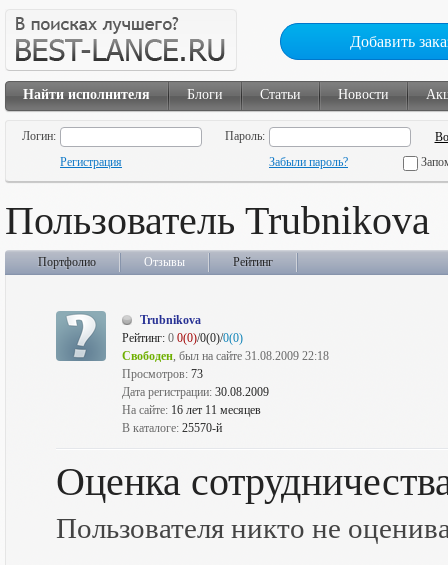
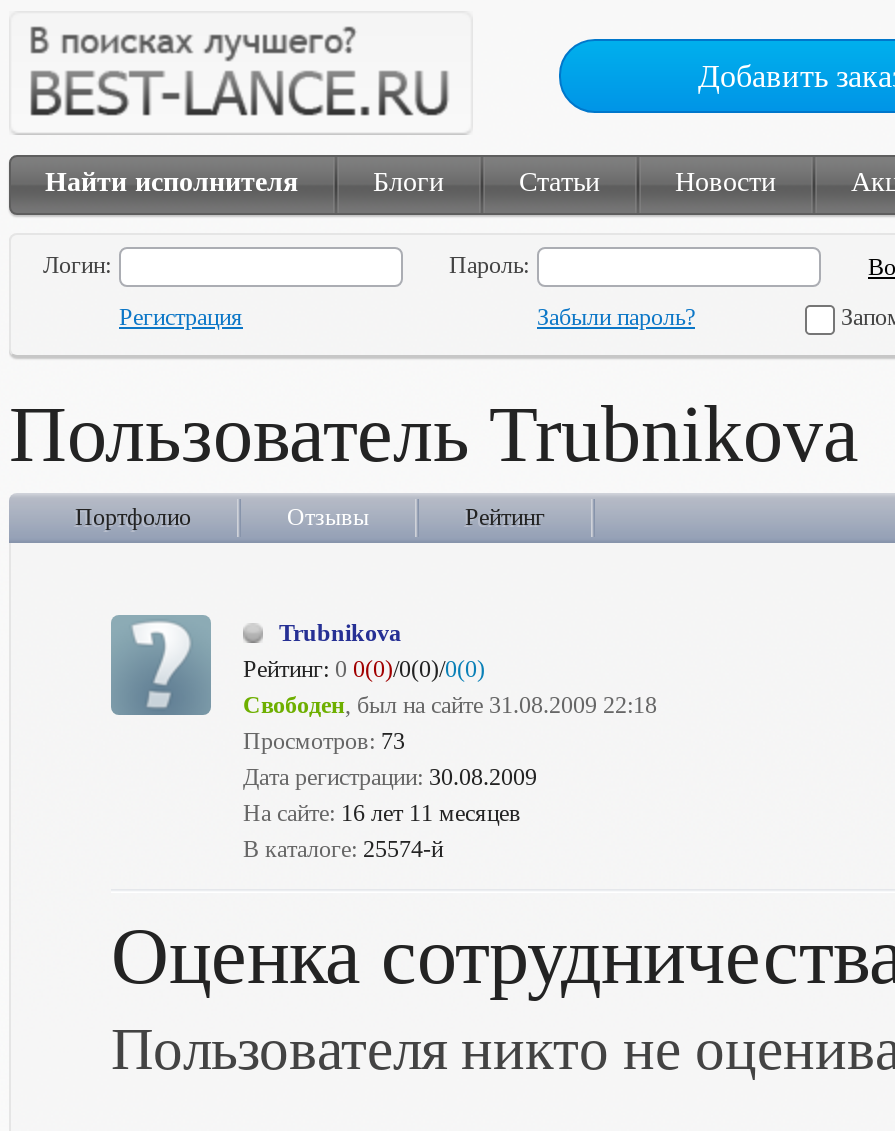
- В каталоге: 25570-й
+ В каталоге: 25574-й
